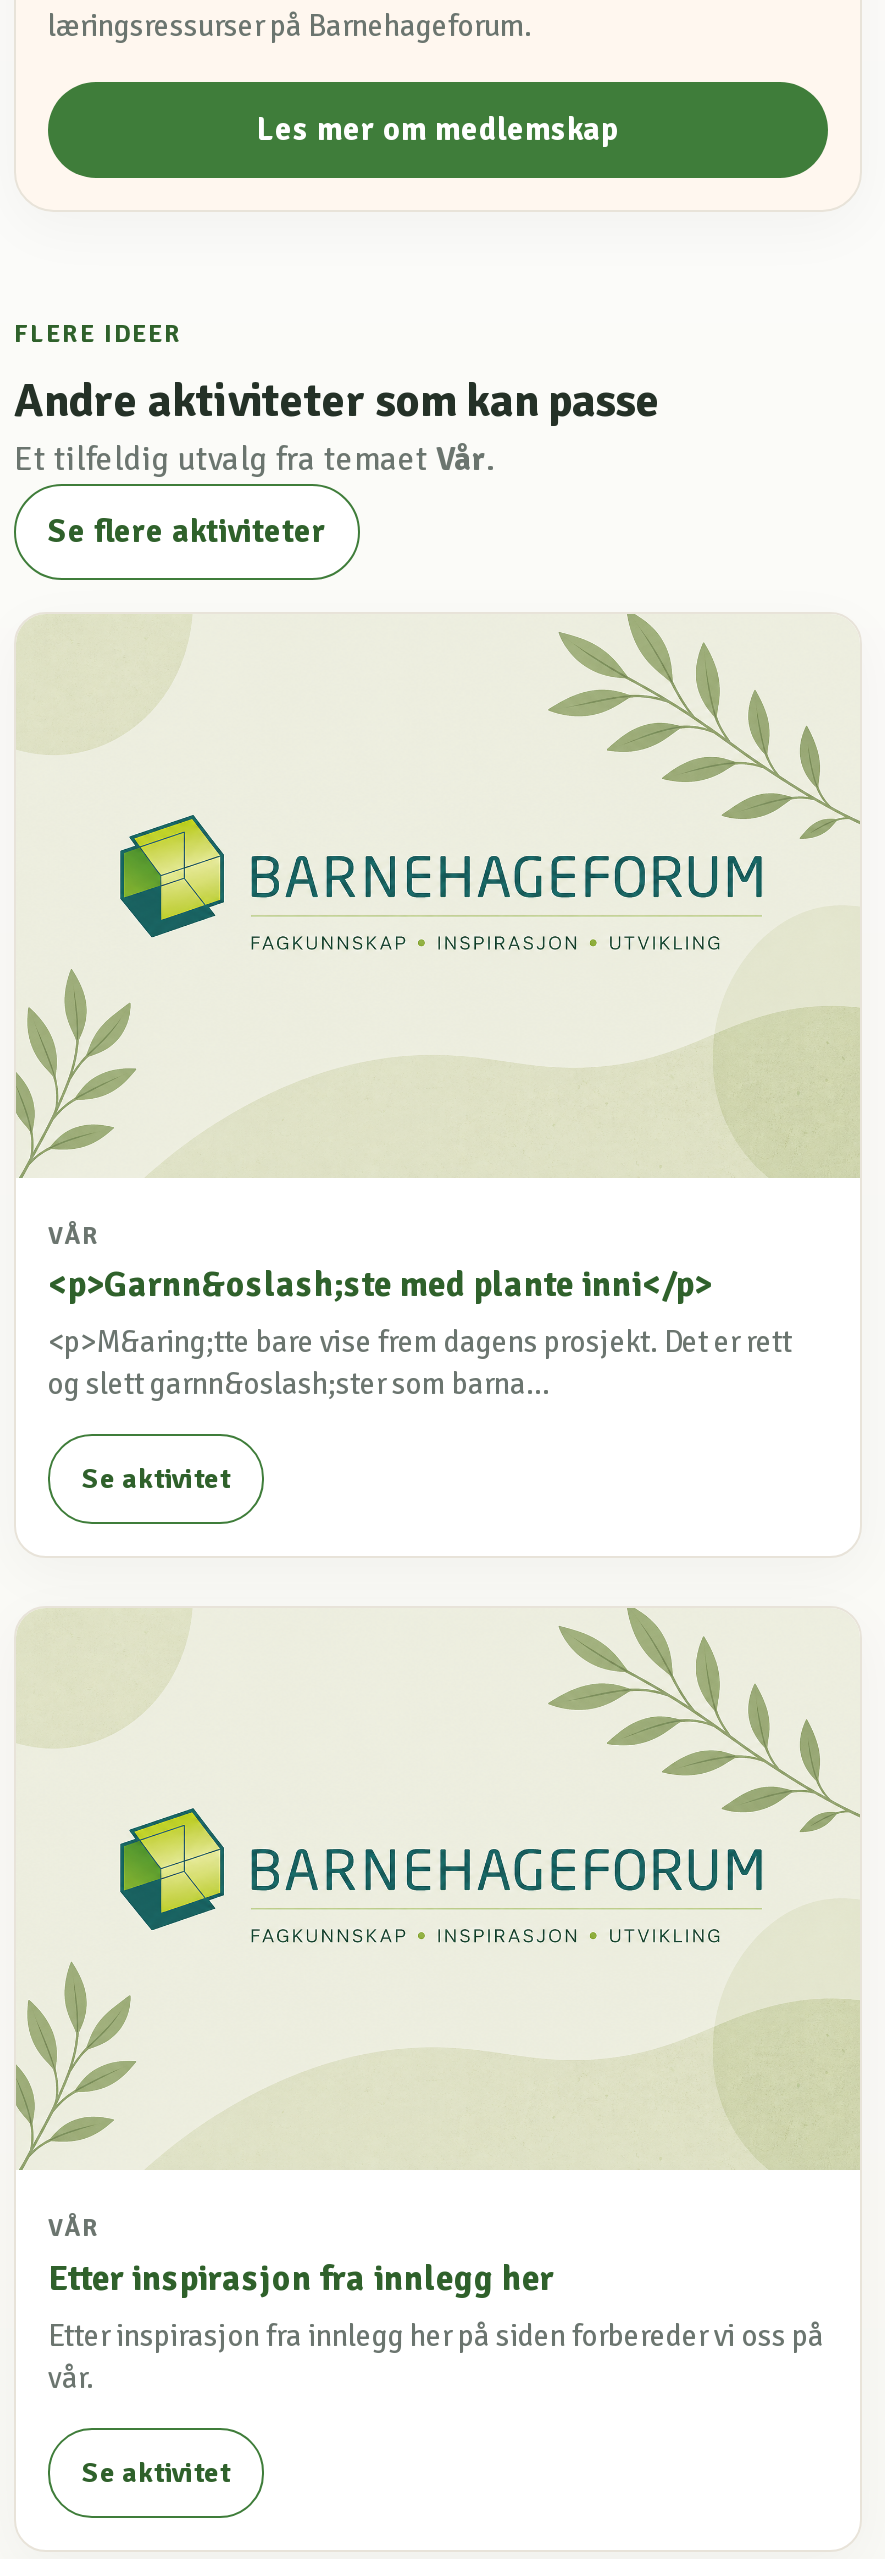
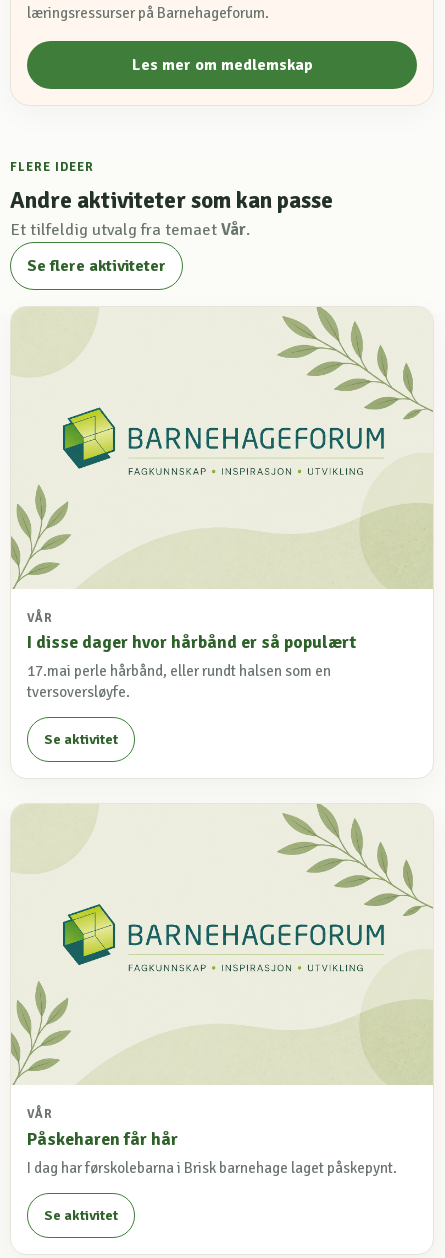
- <p>Garnn&oslash;ste med plante inni</p>
- <p>M&aring;tte bare vise frem dagens prosjekt. Det er rett
- og slett garnn&oslash;ster som barna...
+ I disse dager hvor hårbånd er så populært
+ 17.mai perle hårbånd, eller rundt halsen som en
+ tversoversløyfe.

- Etter inspirasjon fra innlegg her
- Etter inspirasjon fra innlegg her på siden forbereder vi oss på
- vår.
+ Påskeharen får hår
+ I dag har førskolebarna i Brisk barnehage laget påskepynt.
